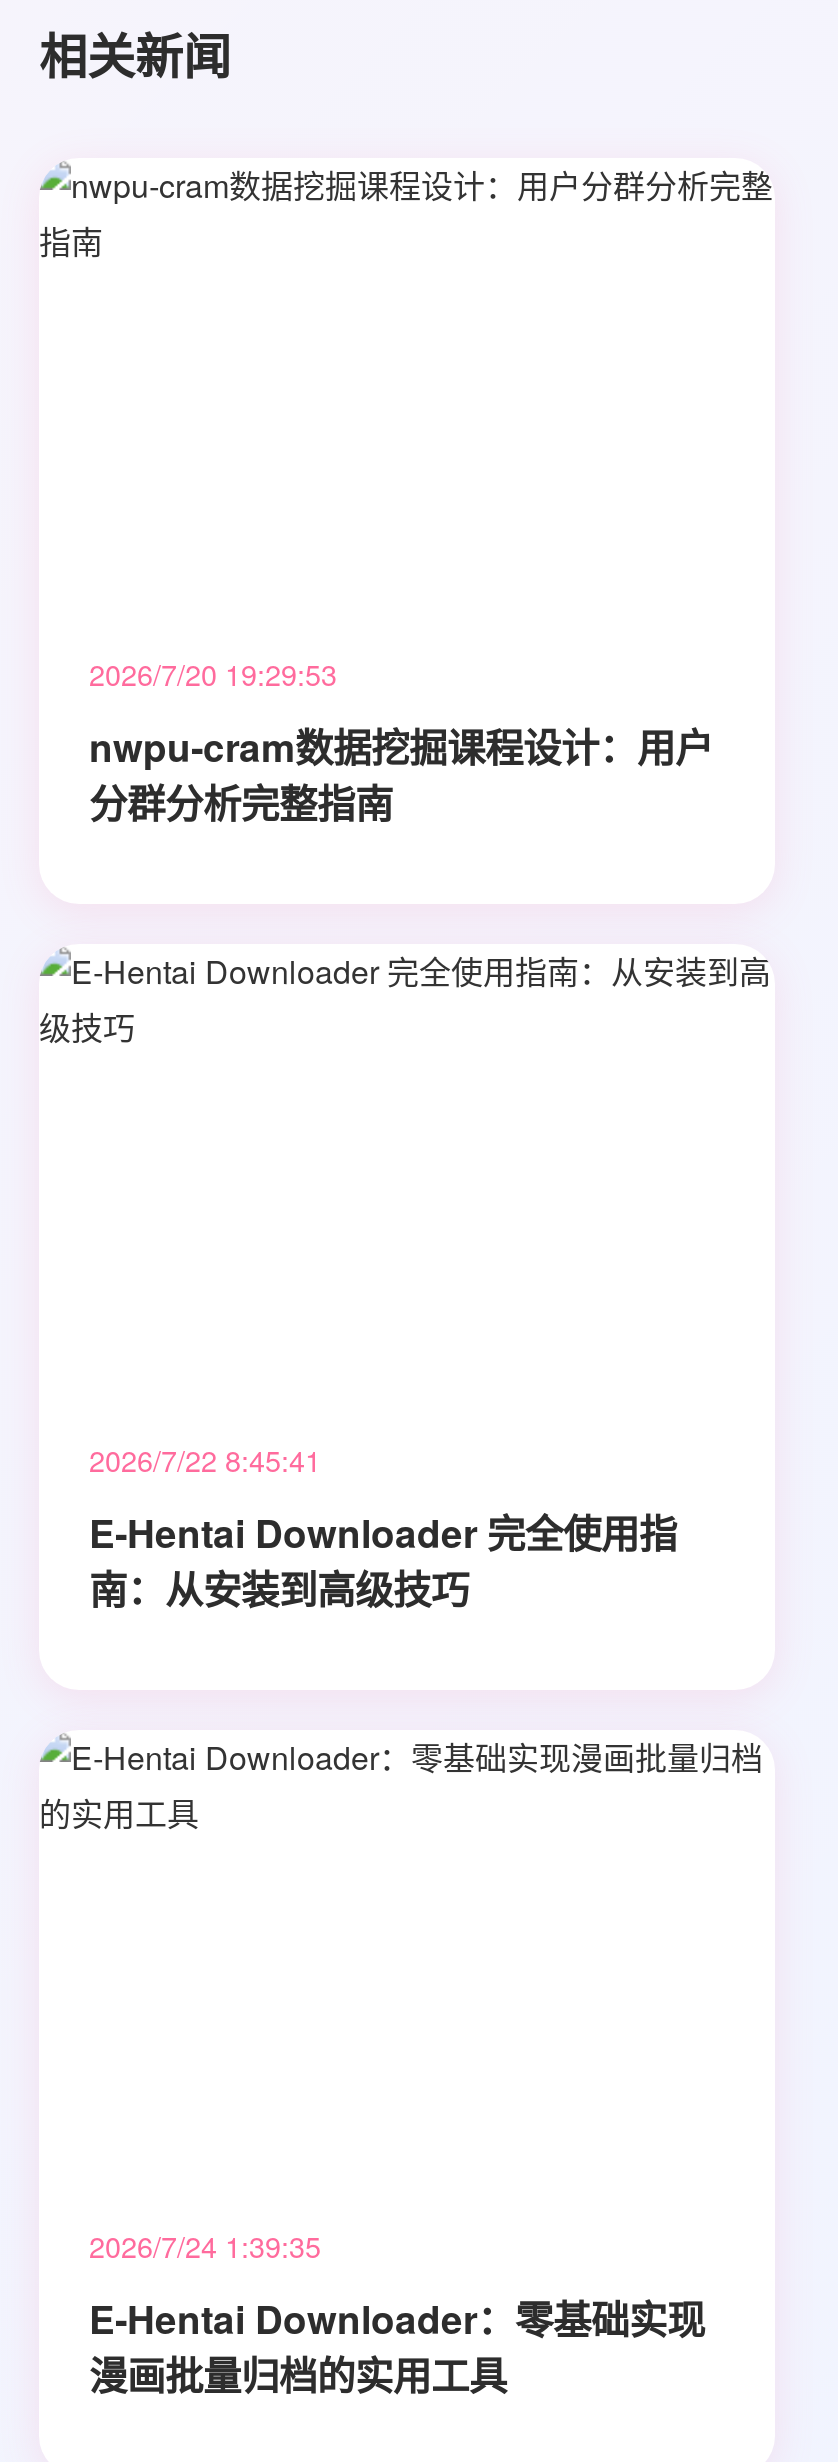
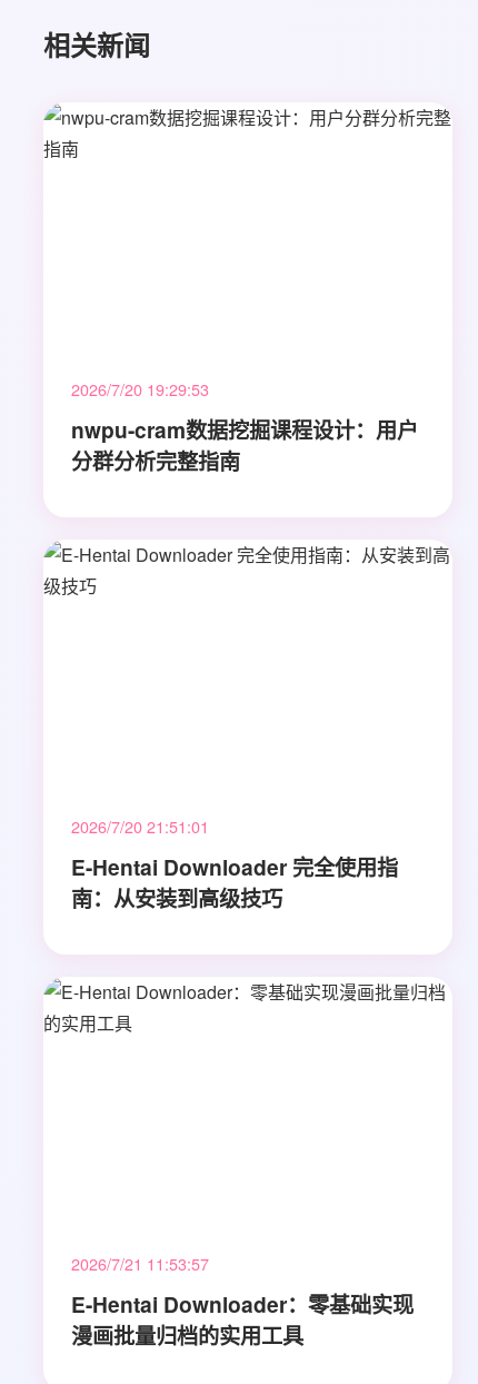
- 2026/7/22 8:45:41
+ 2026/7/20 21:51:01

- 2026/7/24 1:39:35
+ 2026/7/21 11:53:57
